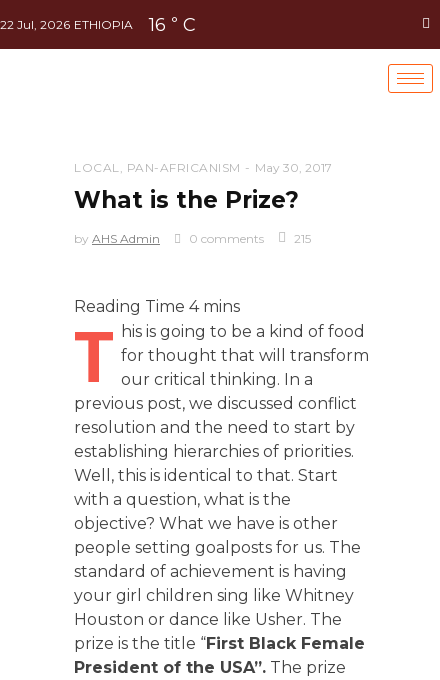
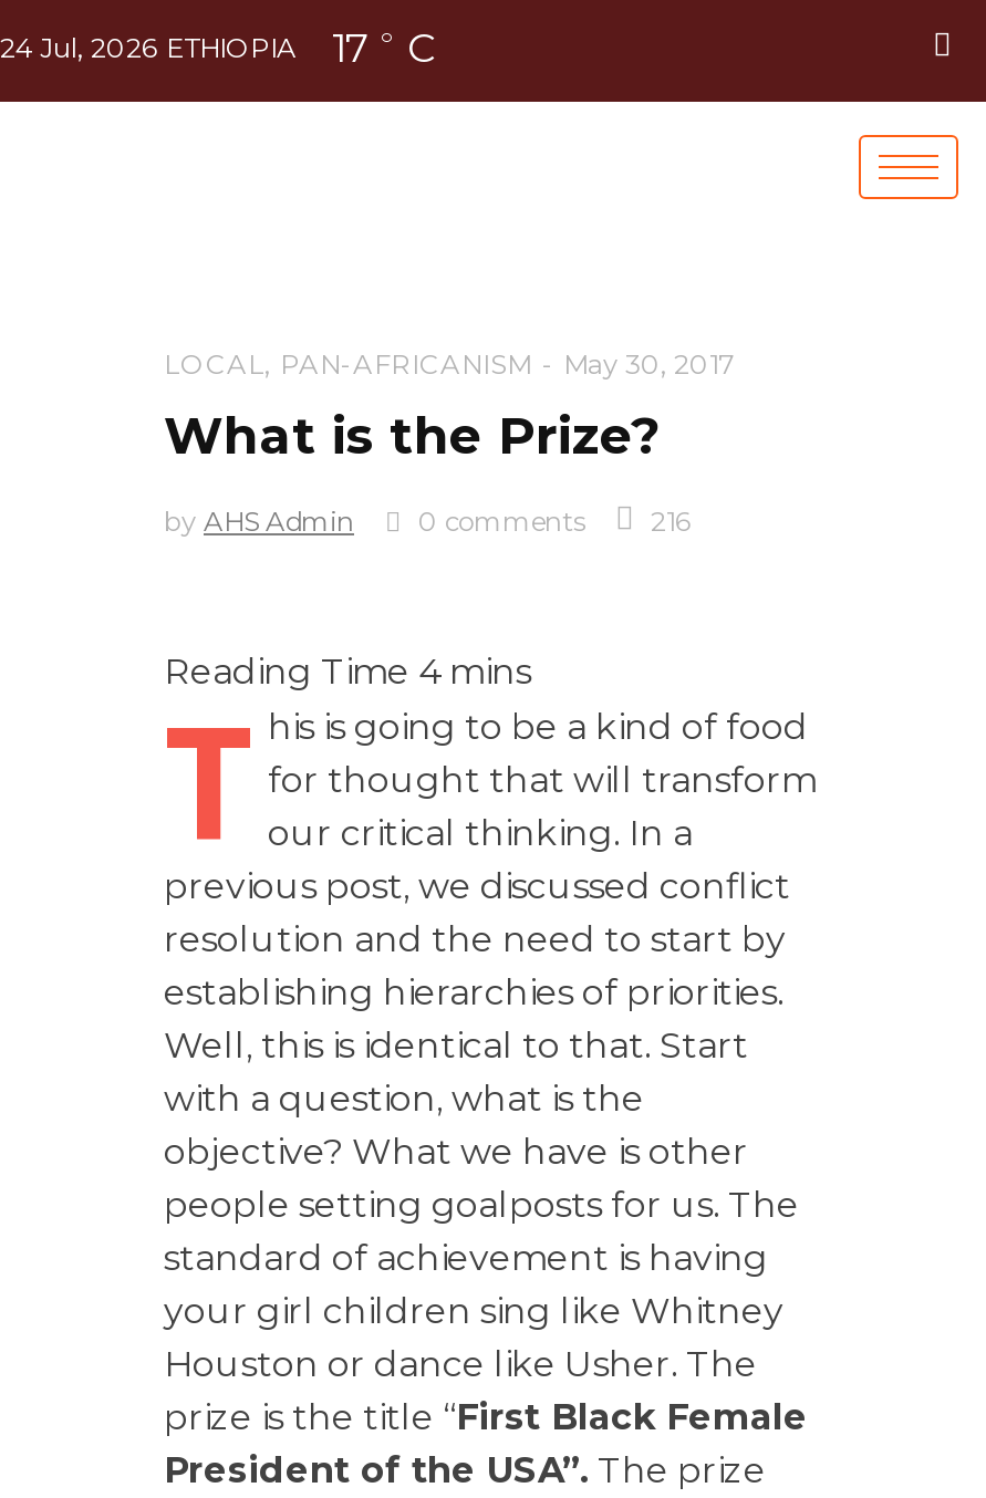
- 22 Jul, 2026 ETHIOPIA
+ 24 Jul, 2026 ETHIOPIA

- 16 ° C
+ 17 ° C

- 215
+ 216
